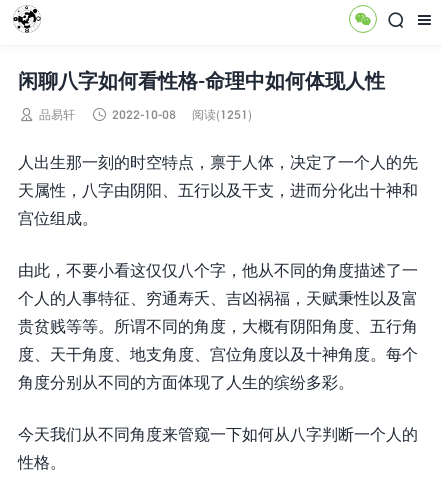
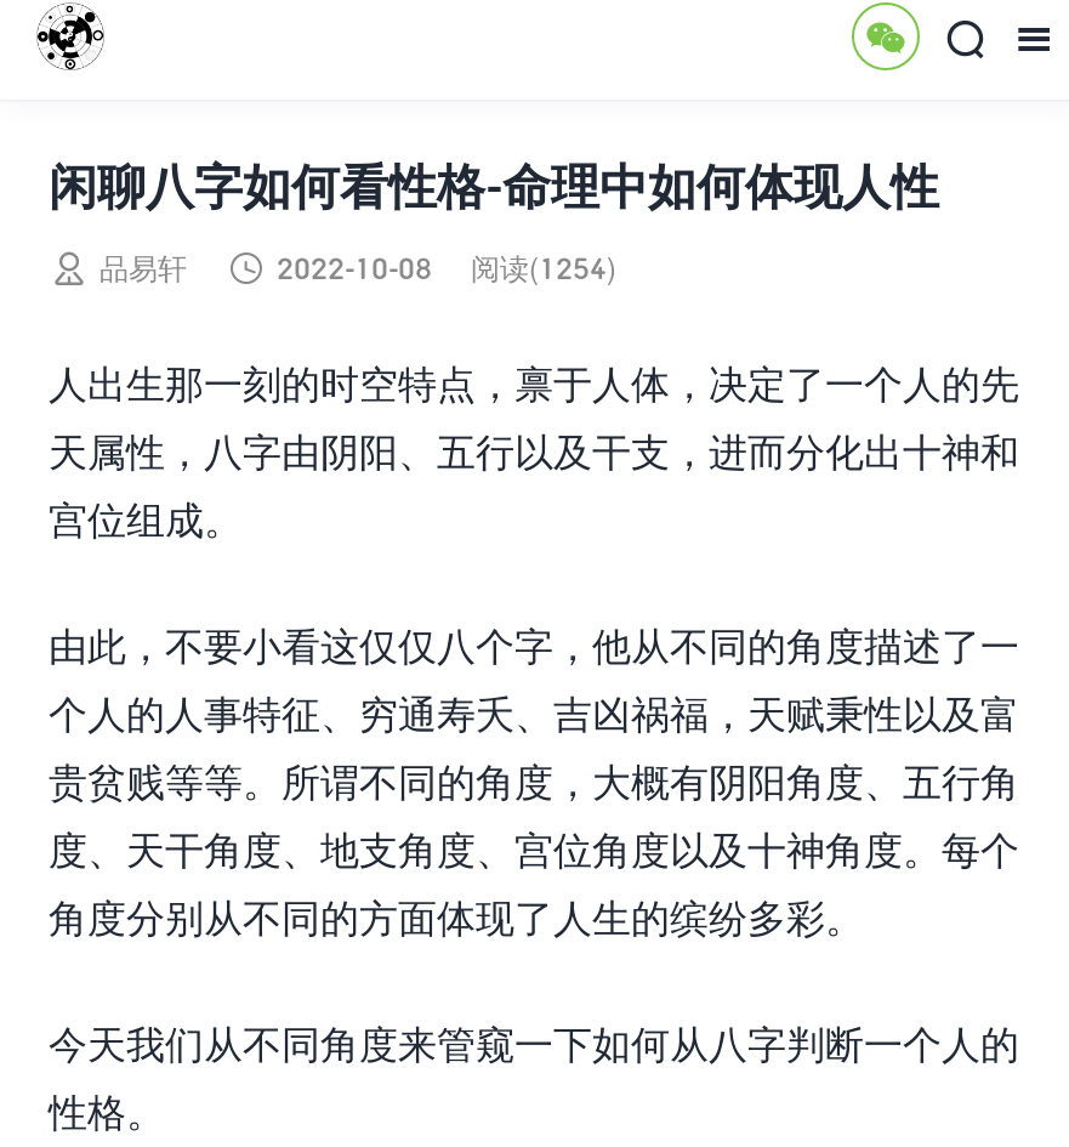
- 阅读(1251)
+ 阅读(1254)
